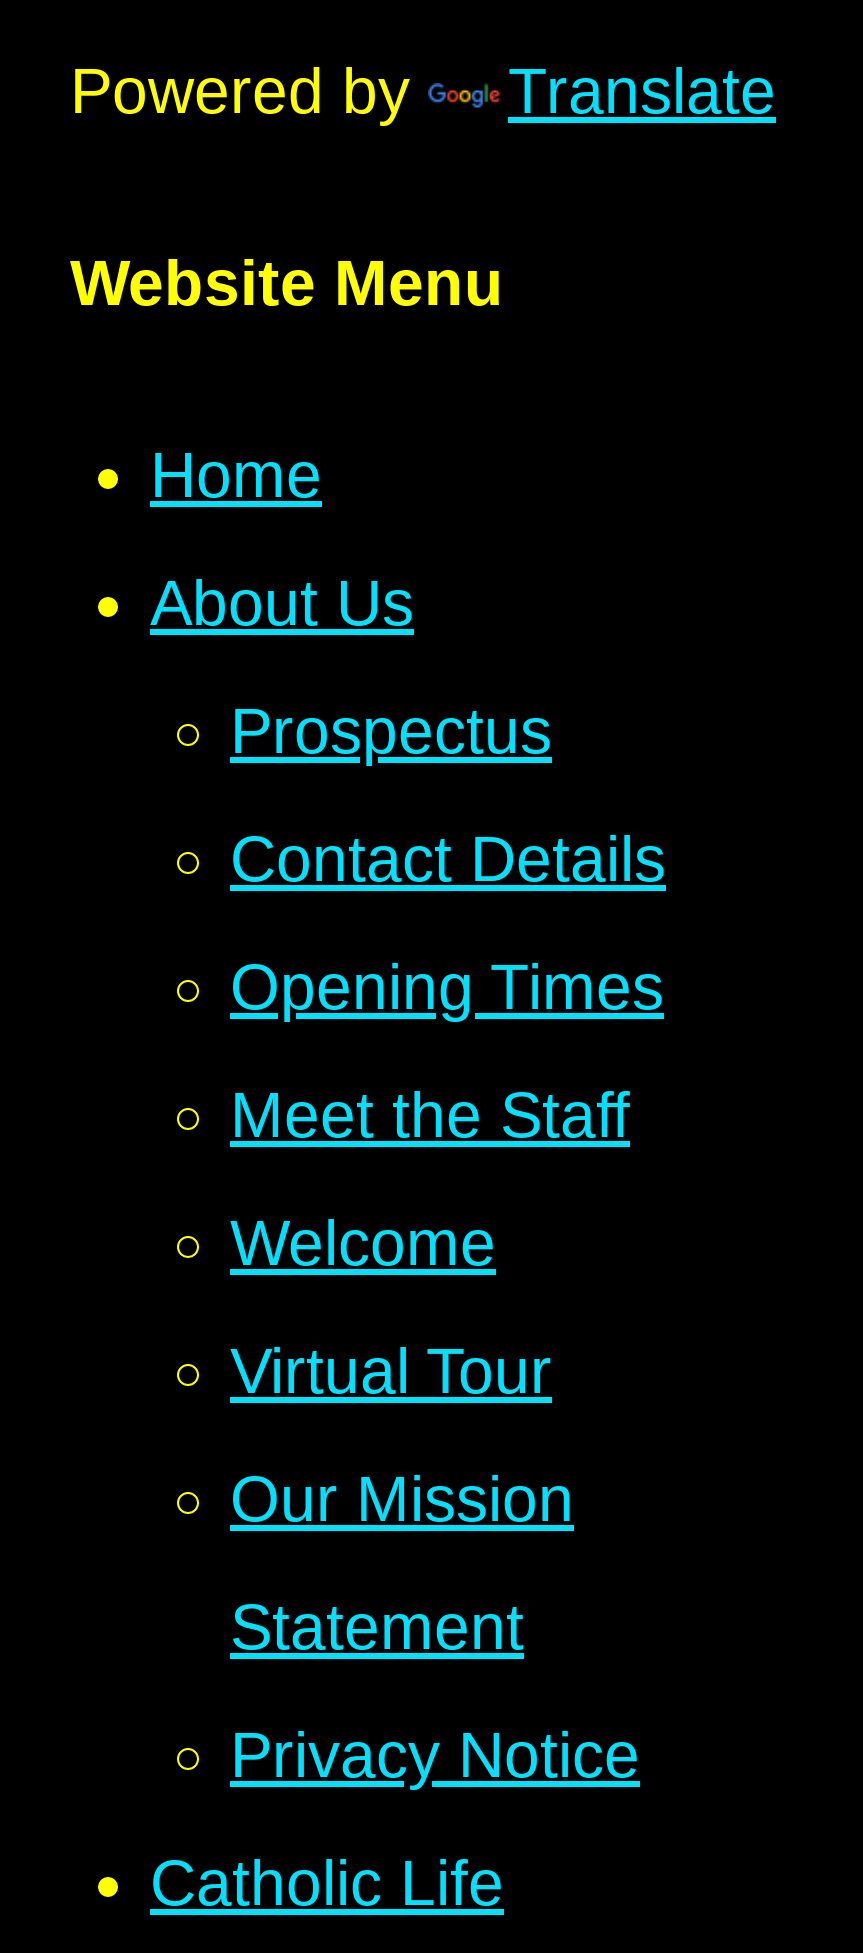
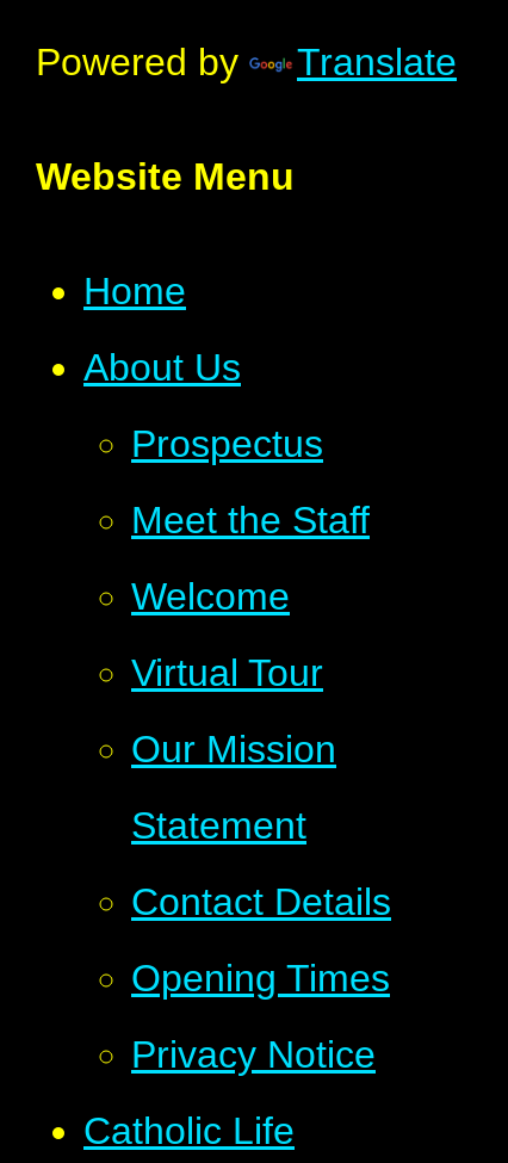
moved down: Contact Details | Opening Times

moved up: Meet the Staff | Welcome | Virtual Tour | Our Mission | Statement
